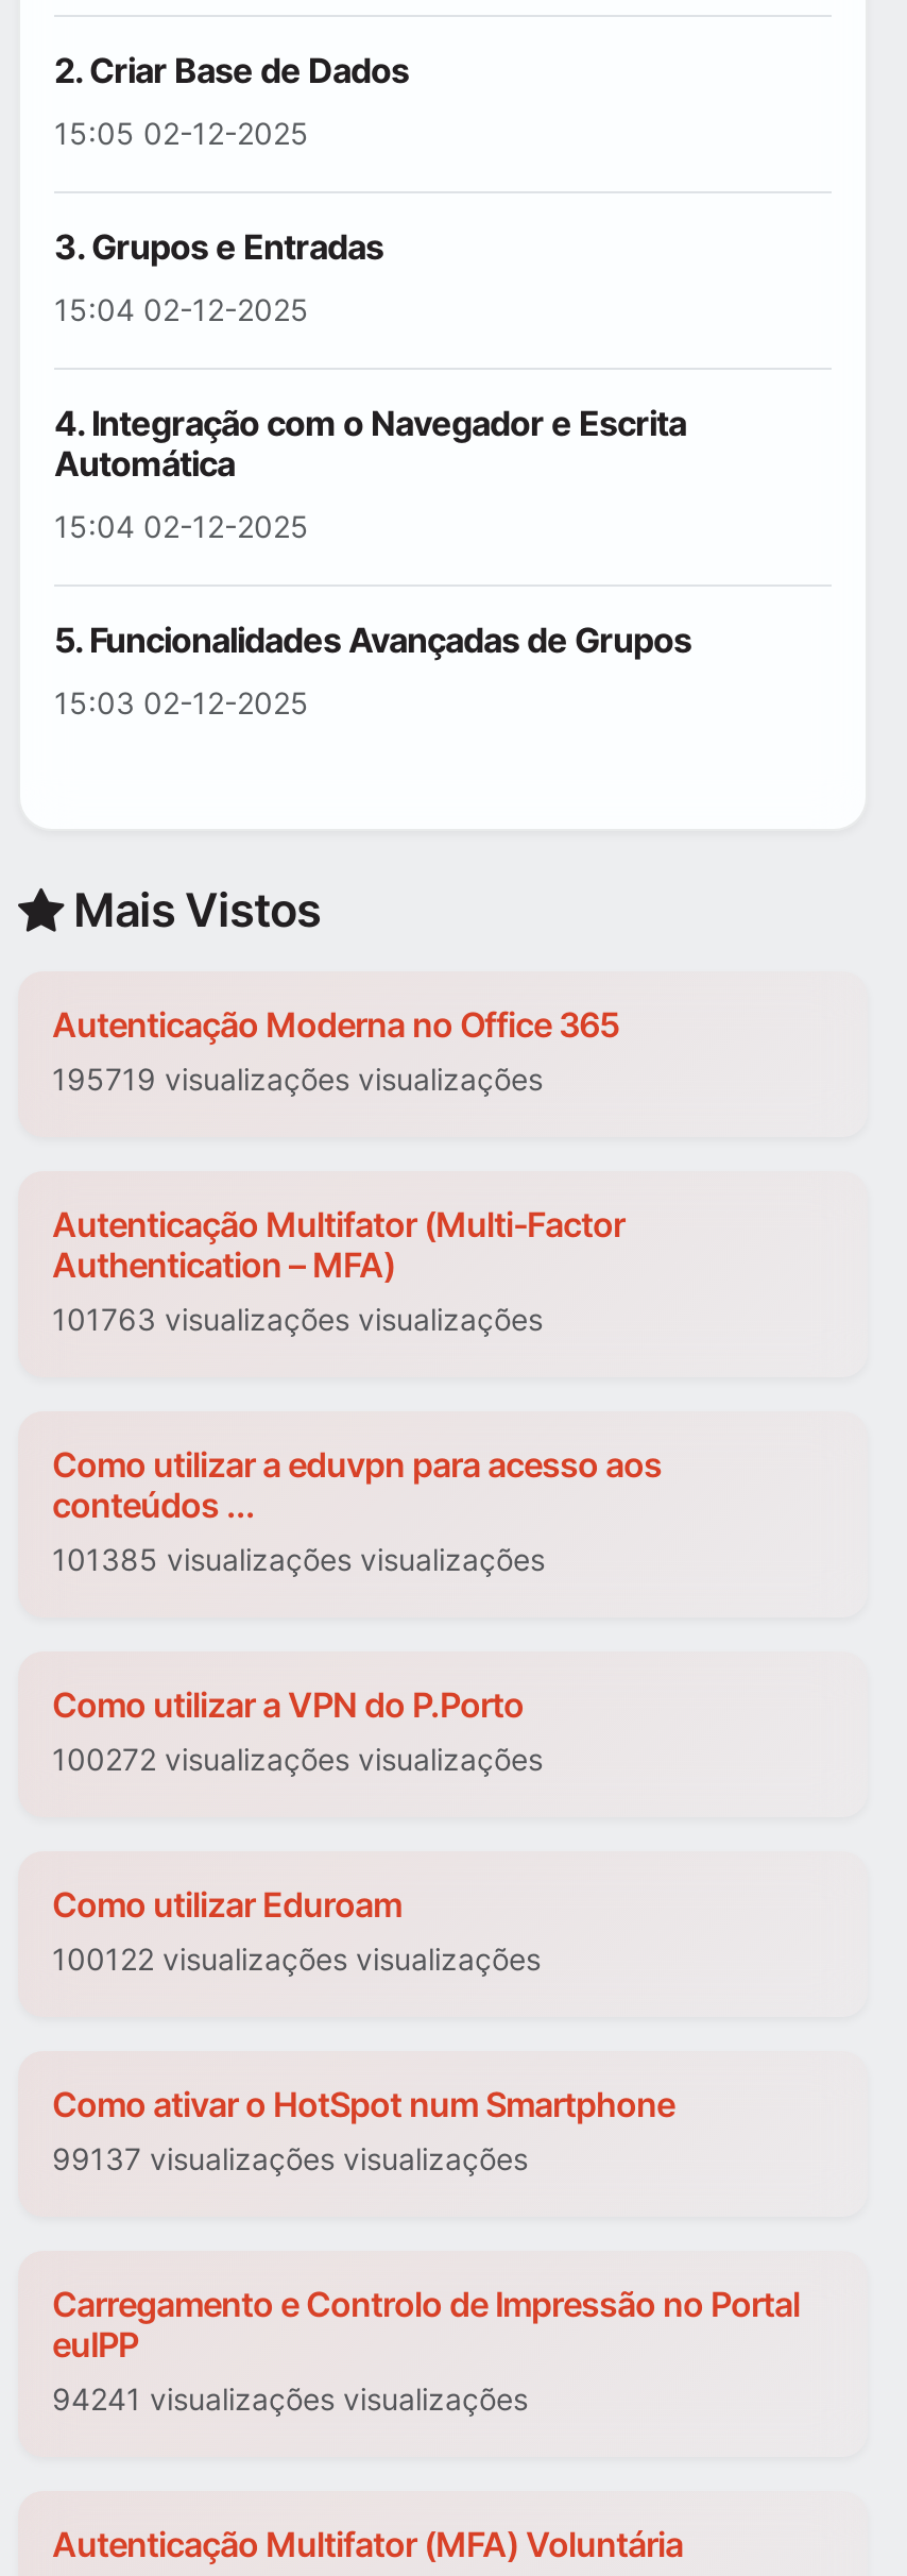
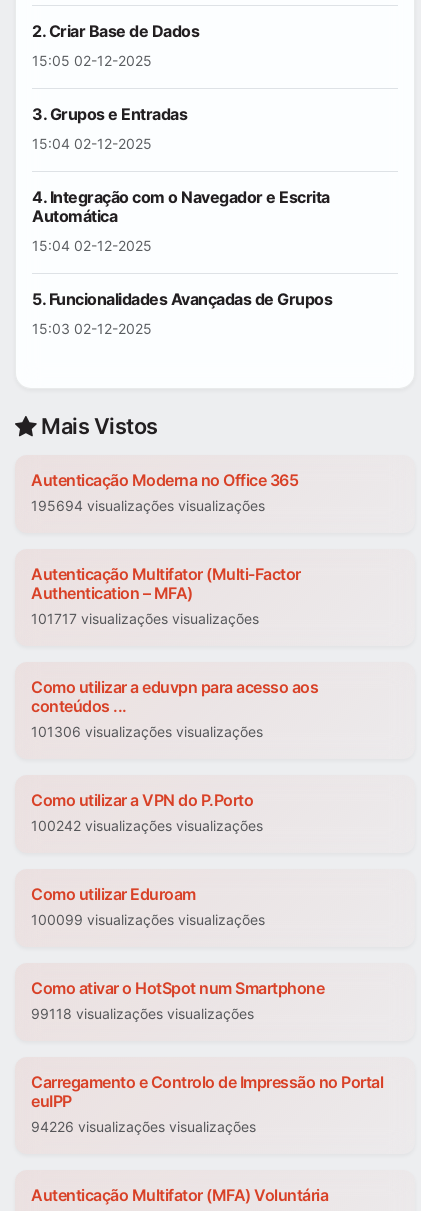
- 195719 visualizações visualizações
+ 195694 visualizações visualizações

- 101763 visualizações visualizações
+ 101717 visualizações visualizações

- 101385 visualizações visualizações
+ 101306 visualizações visualizações

- 100272 visualizações visualizações
+ 100242 visualizações visualizações

- 100122 visualizações visualizações
+ 100099 visualizações visualizações

- 99137 visualizações visualizações
+ 99118 visualizações visualizações

- 94241 visualizações visualizações
+ 94226 visualizações visualizações
